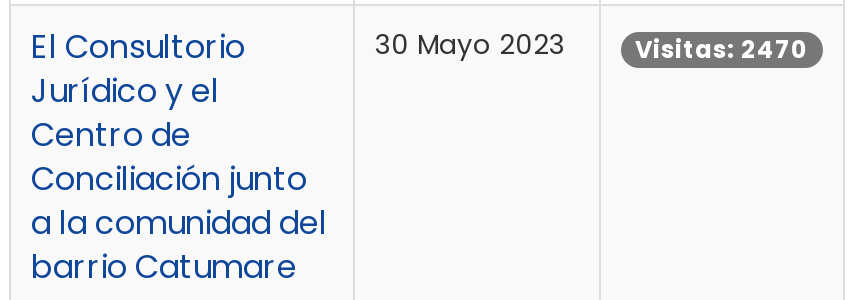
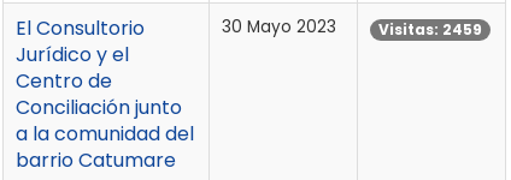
- Visitas: 2470
+ Visitas: 2459
